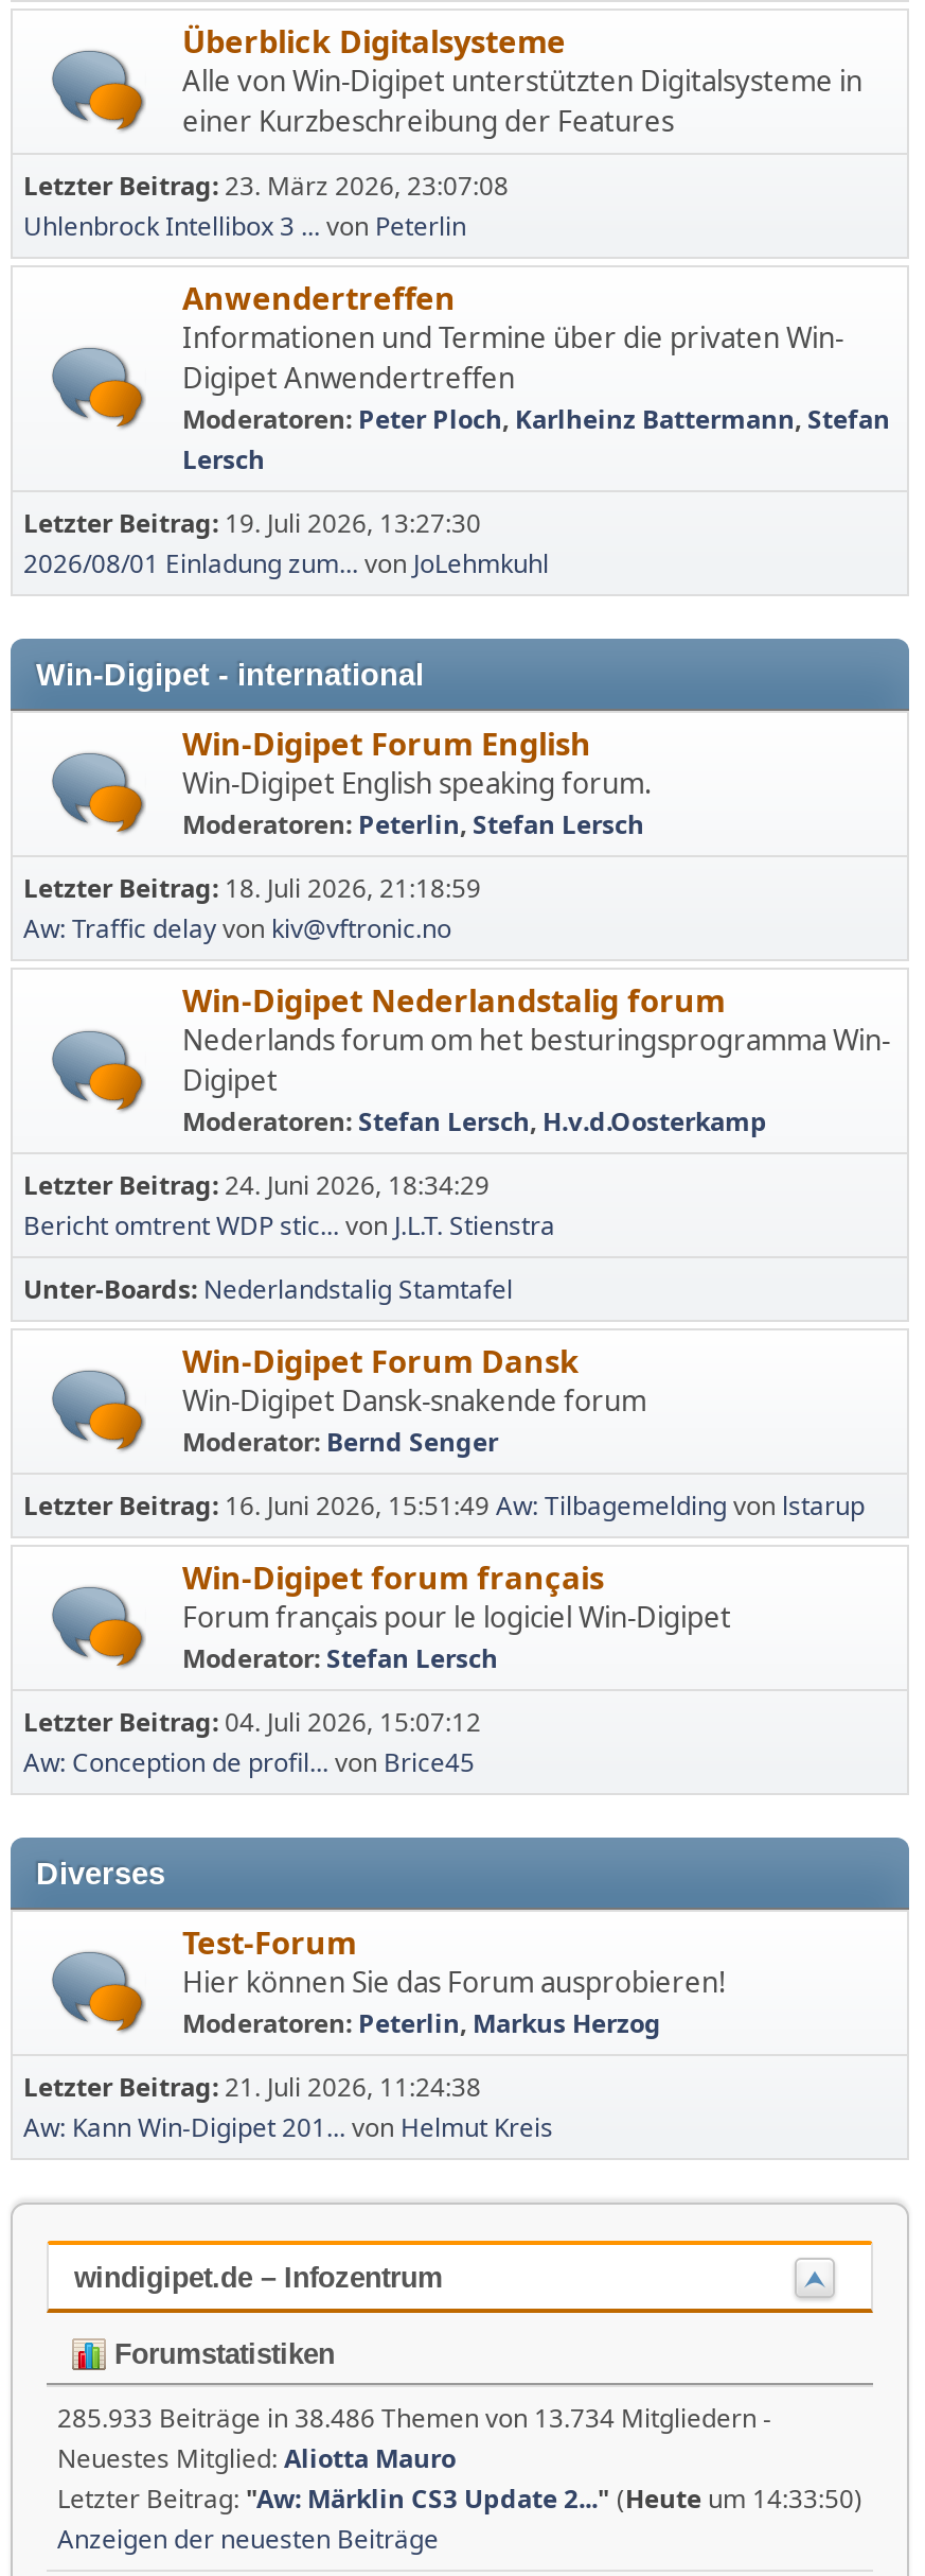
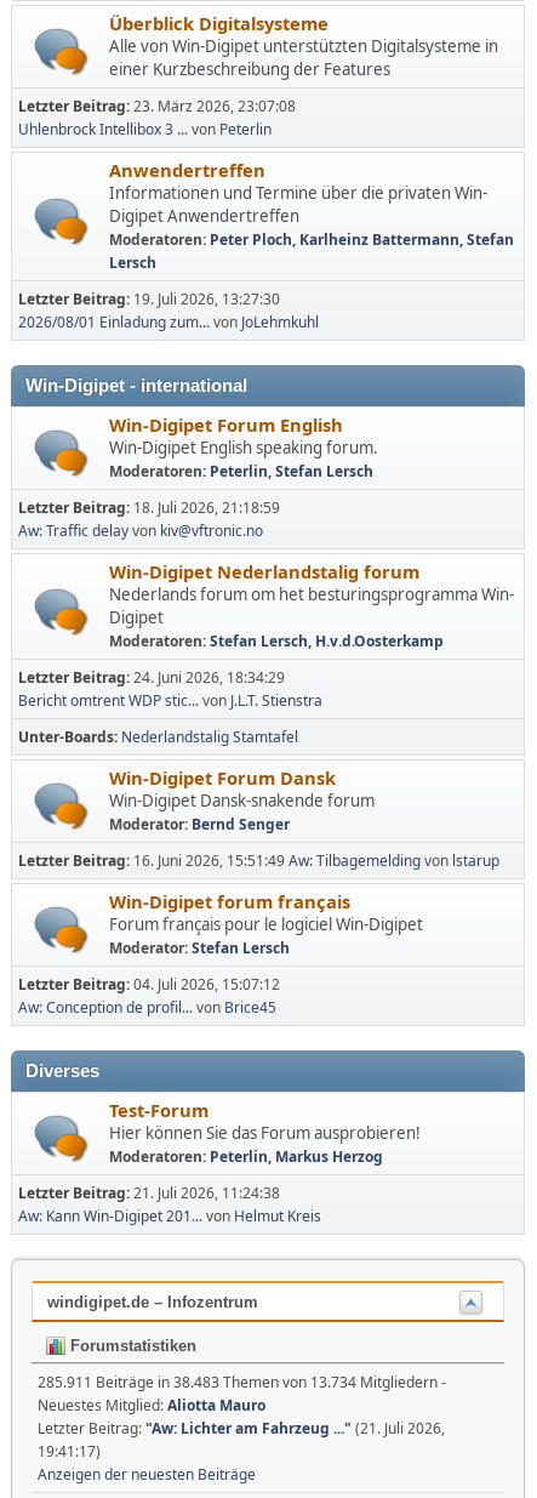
- 285.933 Beiträge in 38.486 Themen von 13.734 Mitgliedern -
+ 285.911 Beiträge in 38.483 Themen von 13.734 Mitgliedern -

- Letzter Beitrag: "Aw: Märklin CS3 Update 2..." (Heute um 14:33:50)
+ Letzter Beitrag: " Aw: Lichter am Fahrzeug ..." (21. Juli 2026,
+ 19:41:17)
